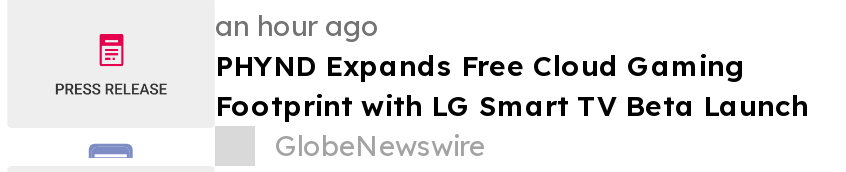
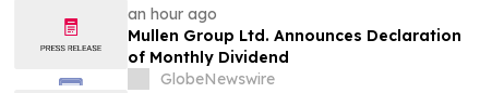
- PHYND Expands Free Cloud Gaming
- Footprint with LG Smart TV Beta Launch
+ Mullen Group Ltd. Announces Declaration
+ of Monthly Dividend
